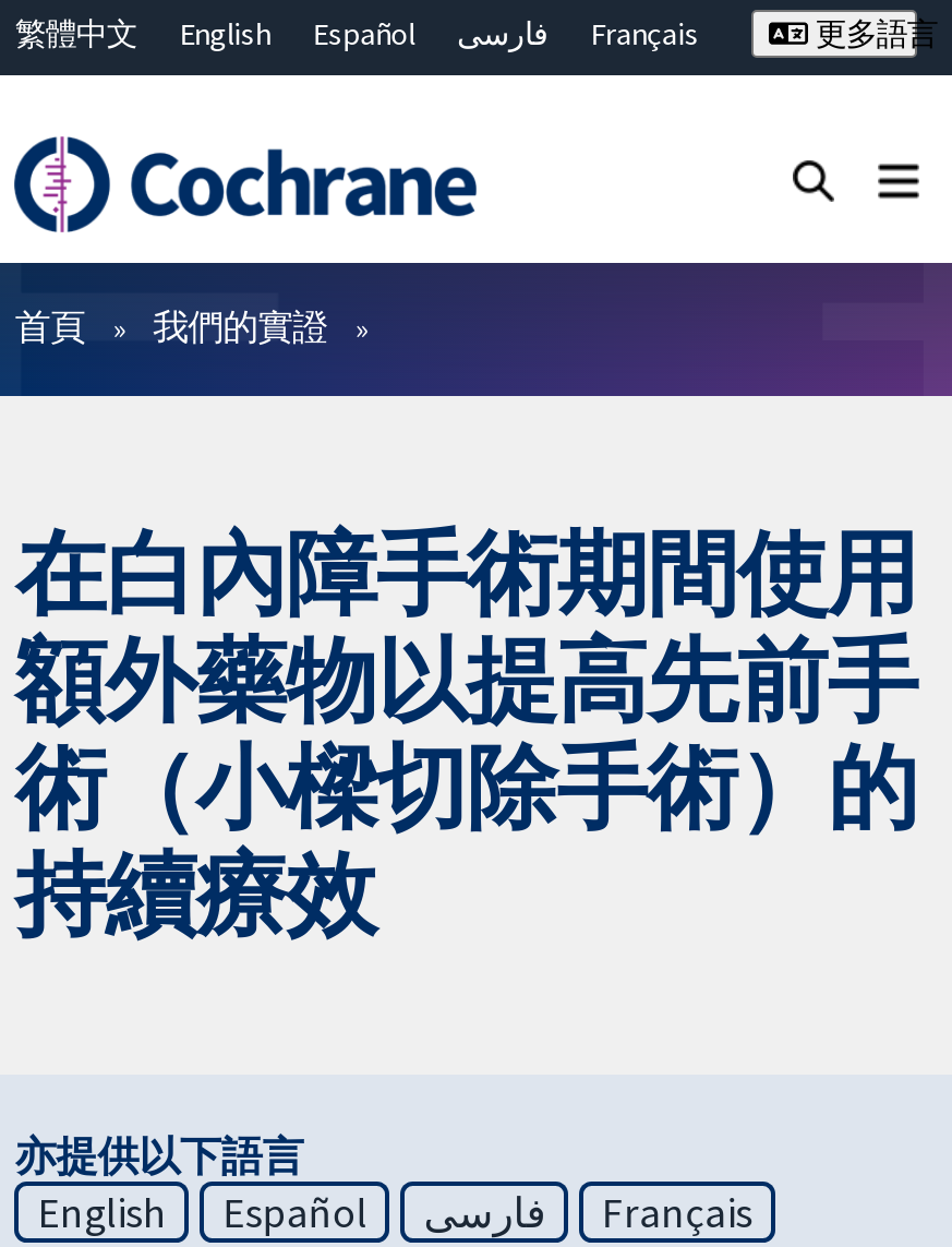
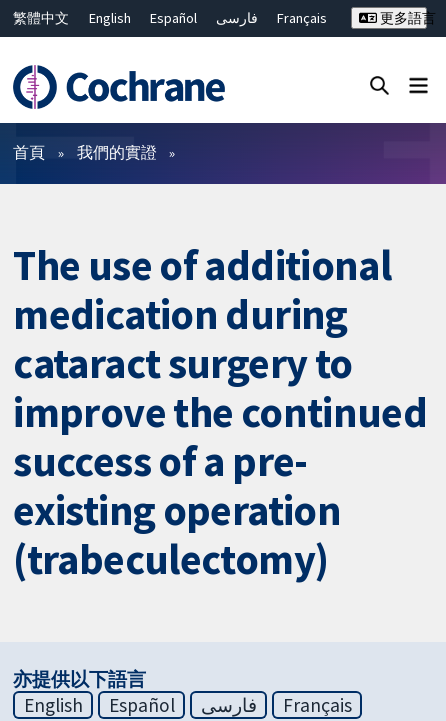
- 在白內障手術期間使用
- 額外藥物以提高先前手
- 術（小樑切除手術）的
- 持續療效
+ The use of additional
+ medication during
+ cataract surgery to
+ improve the continued
+ success of a pre-
+ existing operation
+ (trabeculectomy)
